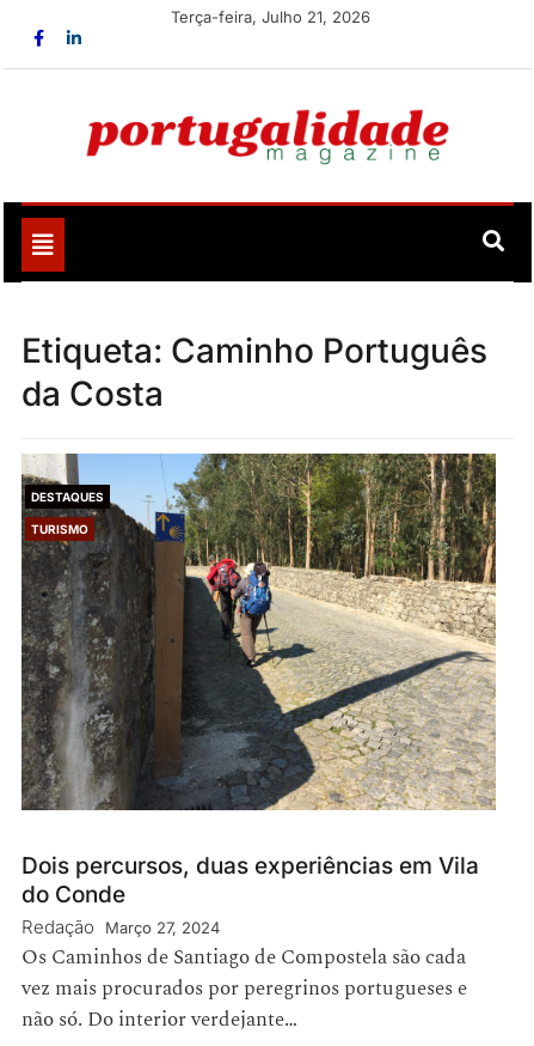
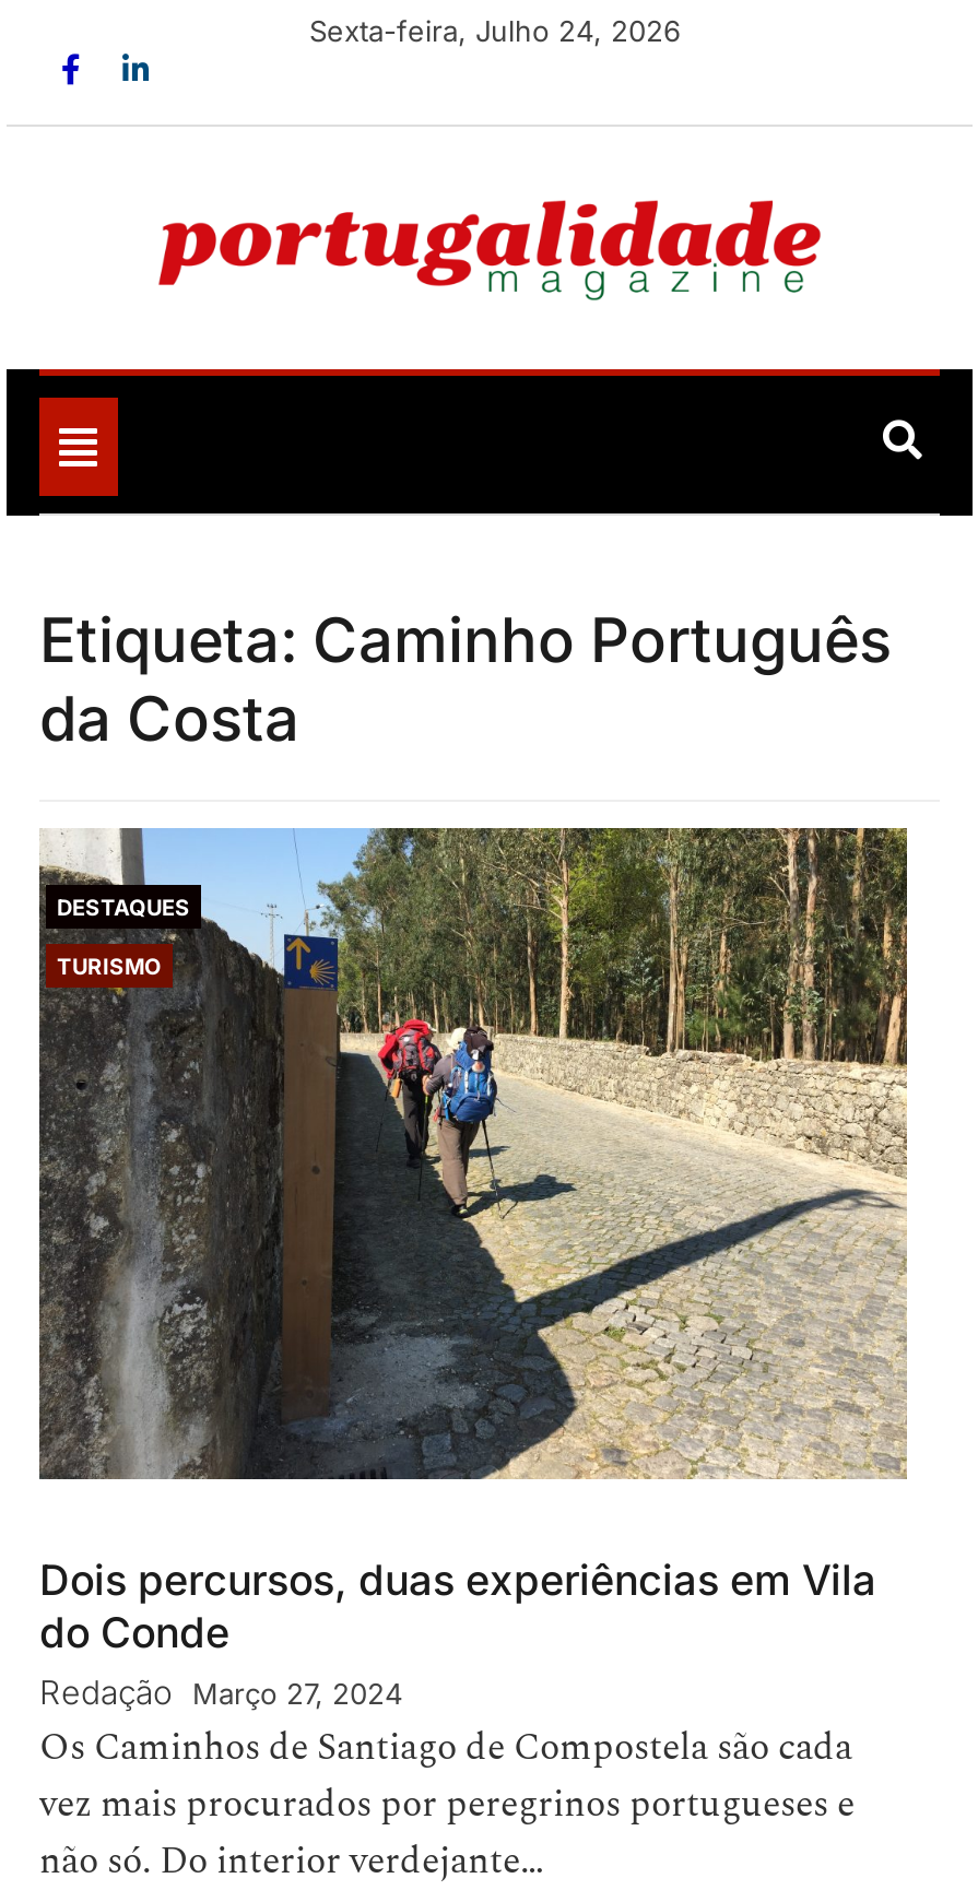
- Terça-feira, Julho 21, 2026
+ Sexta-feira, Julho 24, 2026
